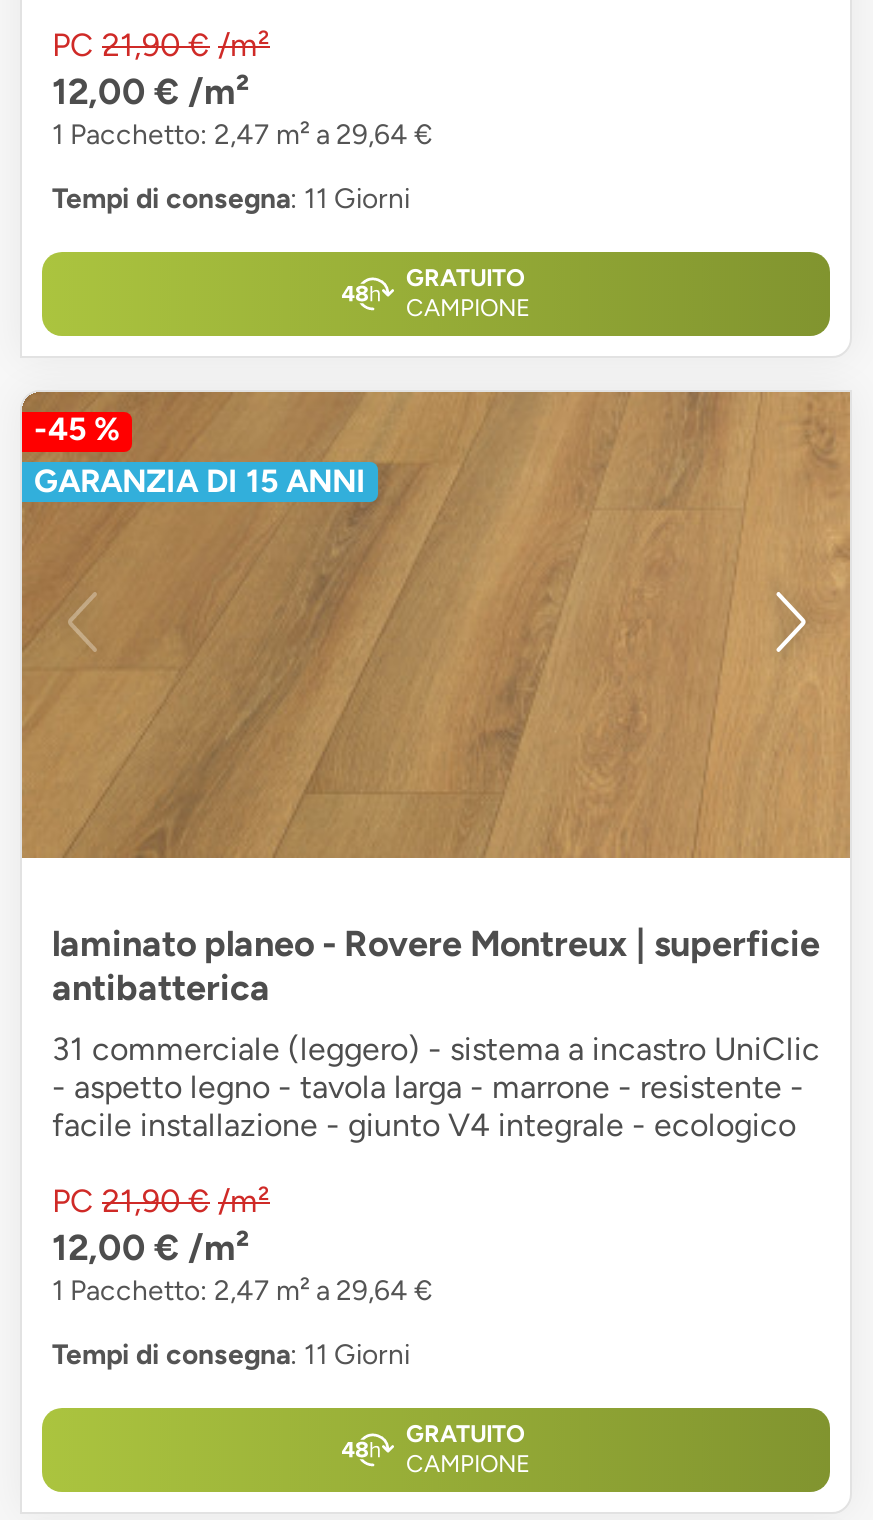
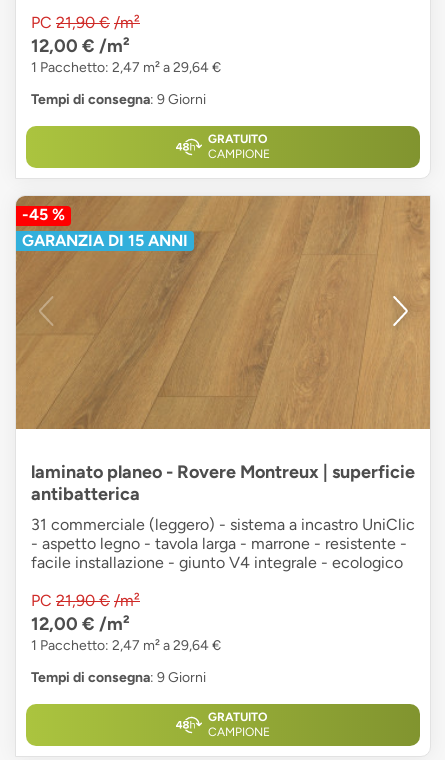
- Tempi di consegna: 11 Giorni
+ Tempi di consegna: 9 Giorni

- Tempi di consegna: 11 Giorni
+ Tempi di consegna: 9 Giorni
